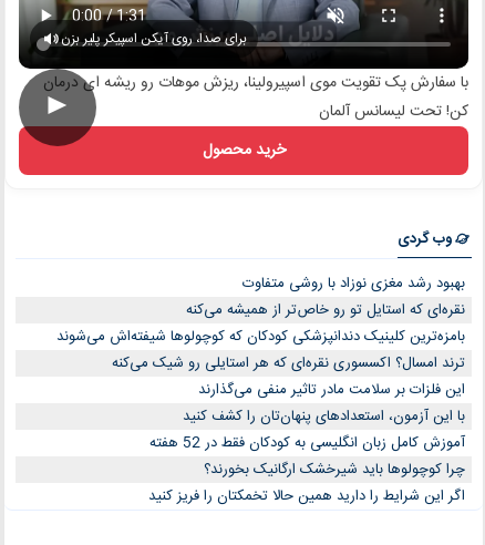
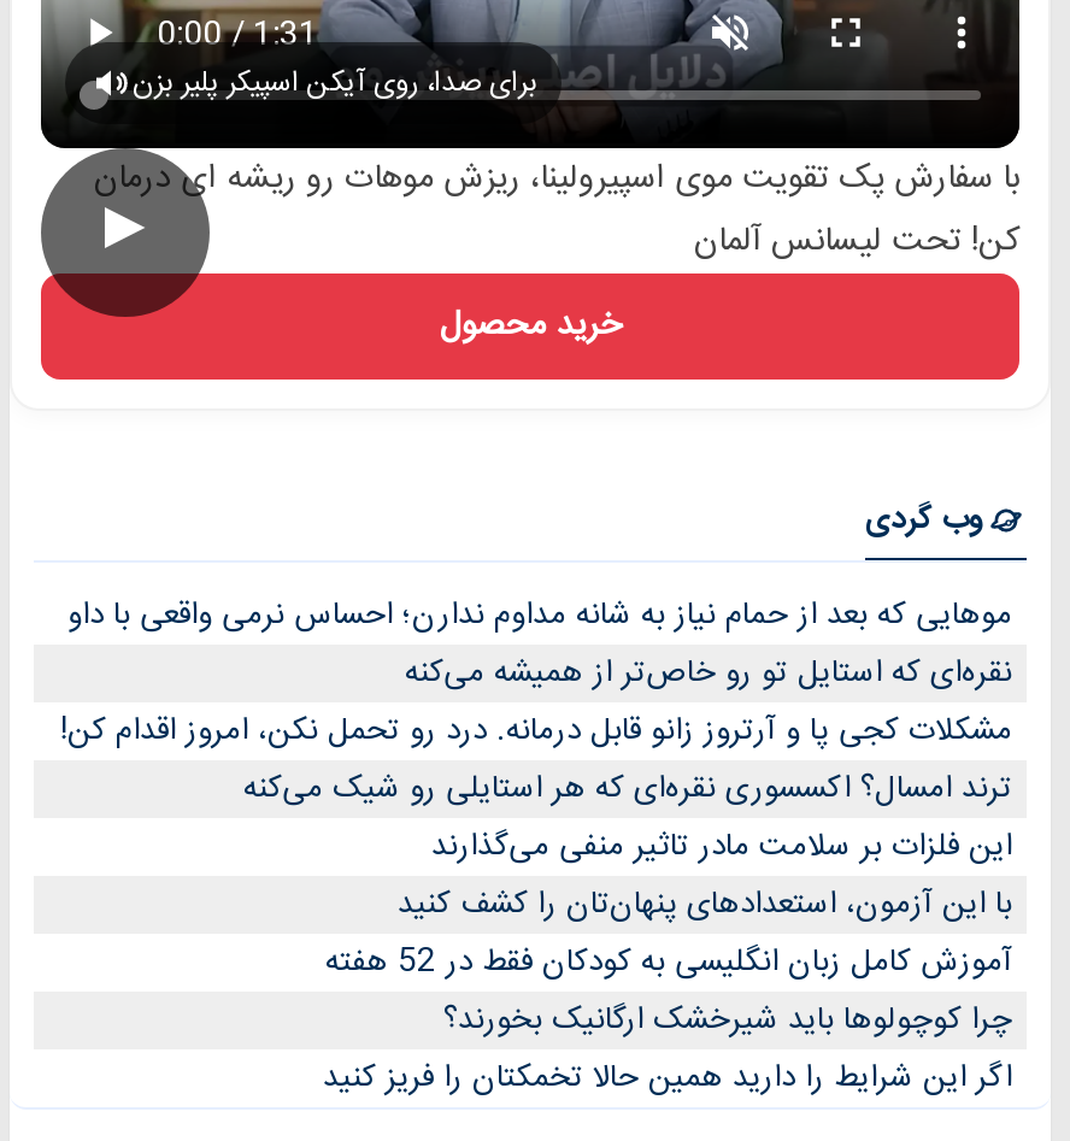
- بهبود رشد مغزی نوزاد با روشی متفاوت
+ موهایی که بعد از حمام نیاز به شانه مداوم ندارن؛ احساس نرمی واقعی با داو

- بامزه‌ترین کلینیک دندانپزشکی کودکان که کوچولوها شیفته‌اش می‌شوند
+ مشکلات کجی پا و آرتروز زانو قابل درمانه. درد رو تحمل نکن، امروز اقدام کن!
